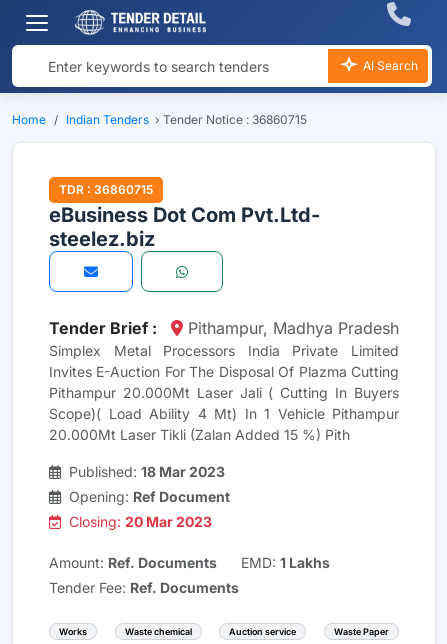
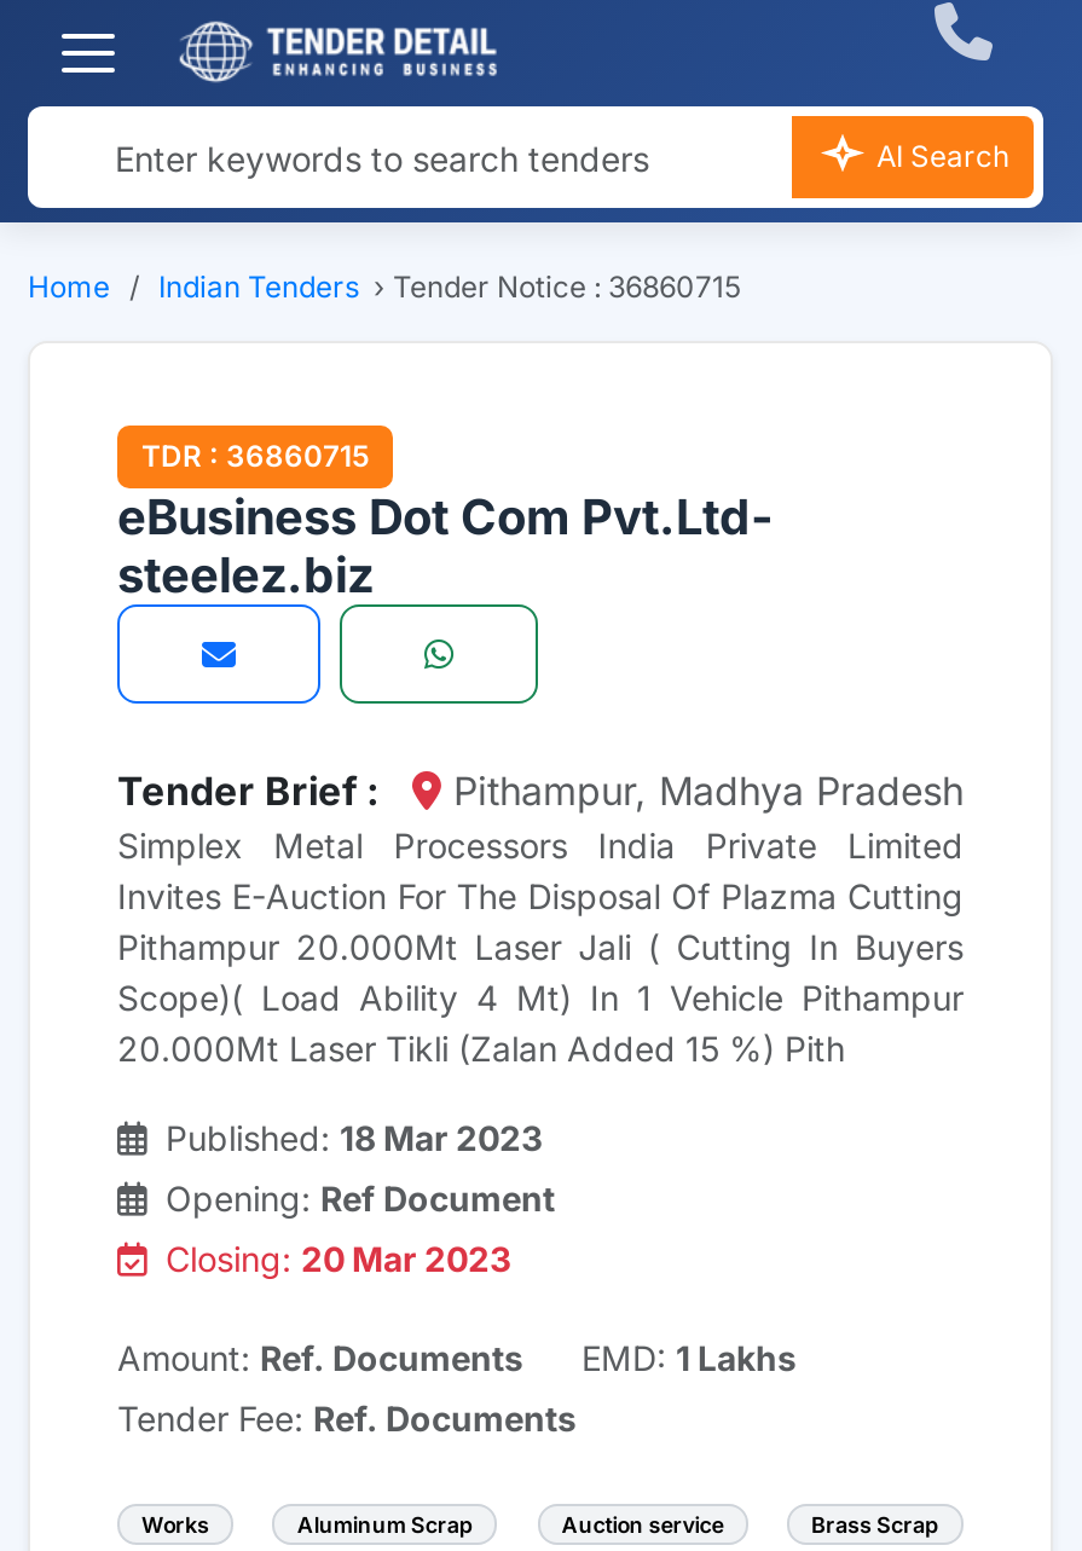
- Waste chemical
+ Aluminum Scrap

- Waste Paper
+ Brass Scrap
